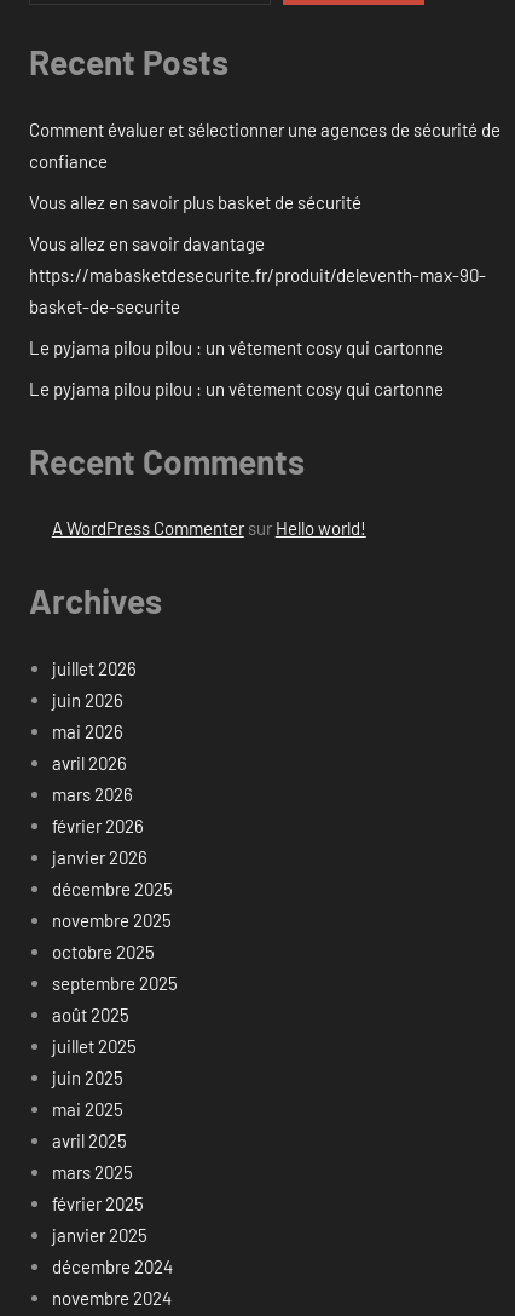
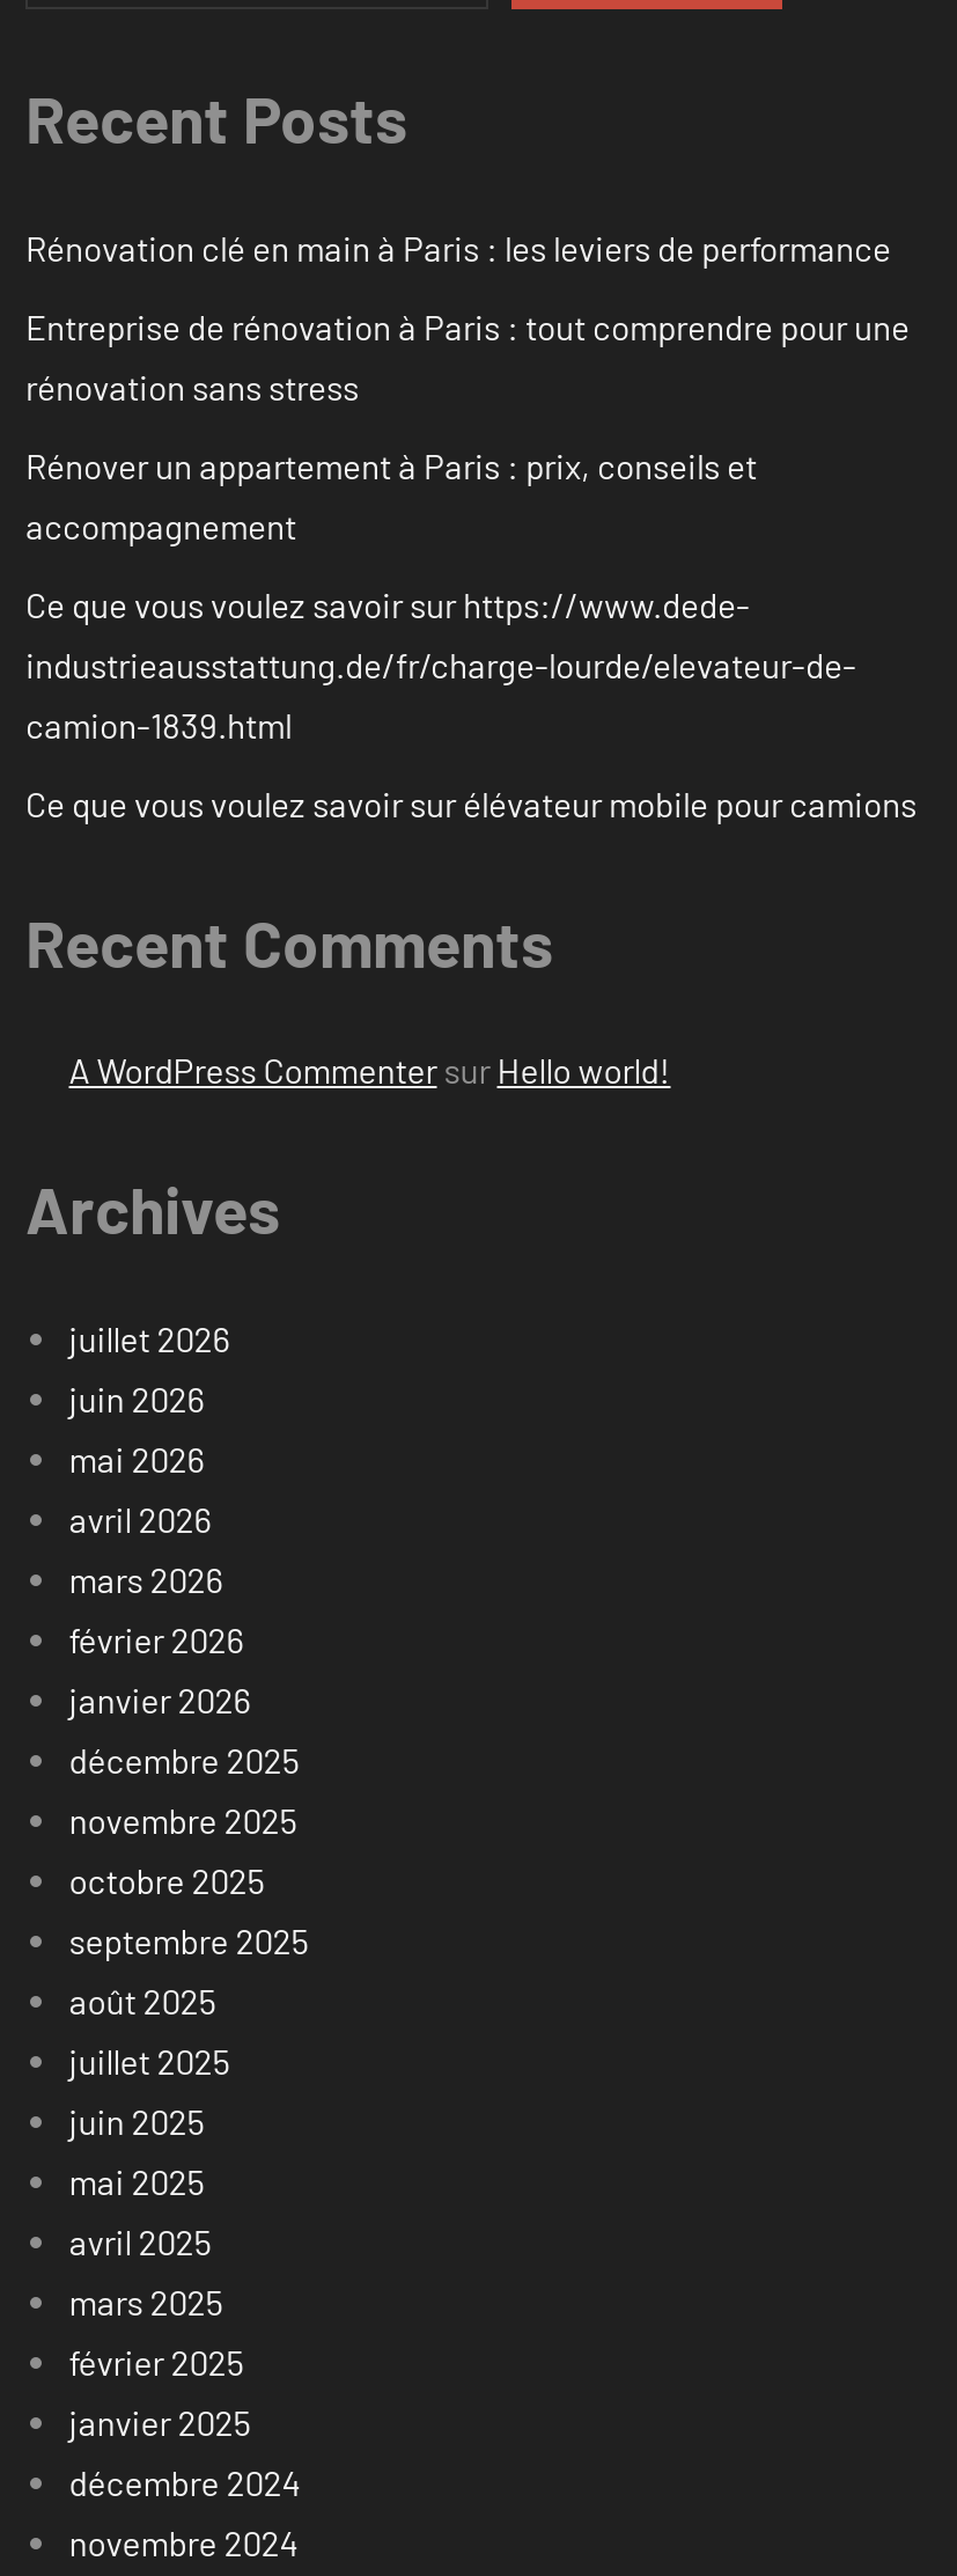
- Comment évaluer et sélectionner une agences de sécurité de
- confiance
+ Rénovation clé en main à Paris : les leviers de performance

- Vous allez en savoir plus basket de sécurité
+ Entreprise de rénovation à Paris : tout comprendre pour une
+ rénovation sans stress

- Vous allez en savoir davantage
- https://mabasketdesecurite.fr/produit/deleventh-max-90-
- basket-de-securite
+ Rénover un appartement à Paris : prix, conseils et
+ accompagnement

- Le pyjama pilou pilou : un vêtement cosy qui cartonne
+ Ce que vous voulez savoir sur https://www.dede-
+ industrieausstattung.de/fr/charge-lourde/elevateur-de-
+ camion-1839.html

- Le pyjama pilou pilou : un vêtement cosy qui cartonne
+ Ce que vous voulez savoir sur élévateur mobile pour camions
